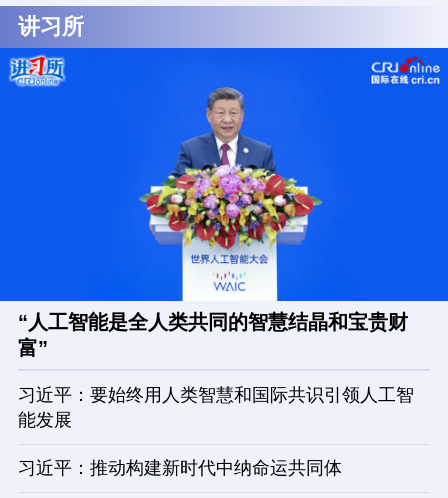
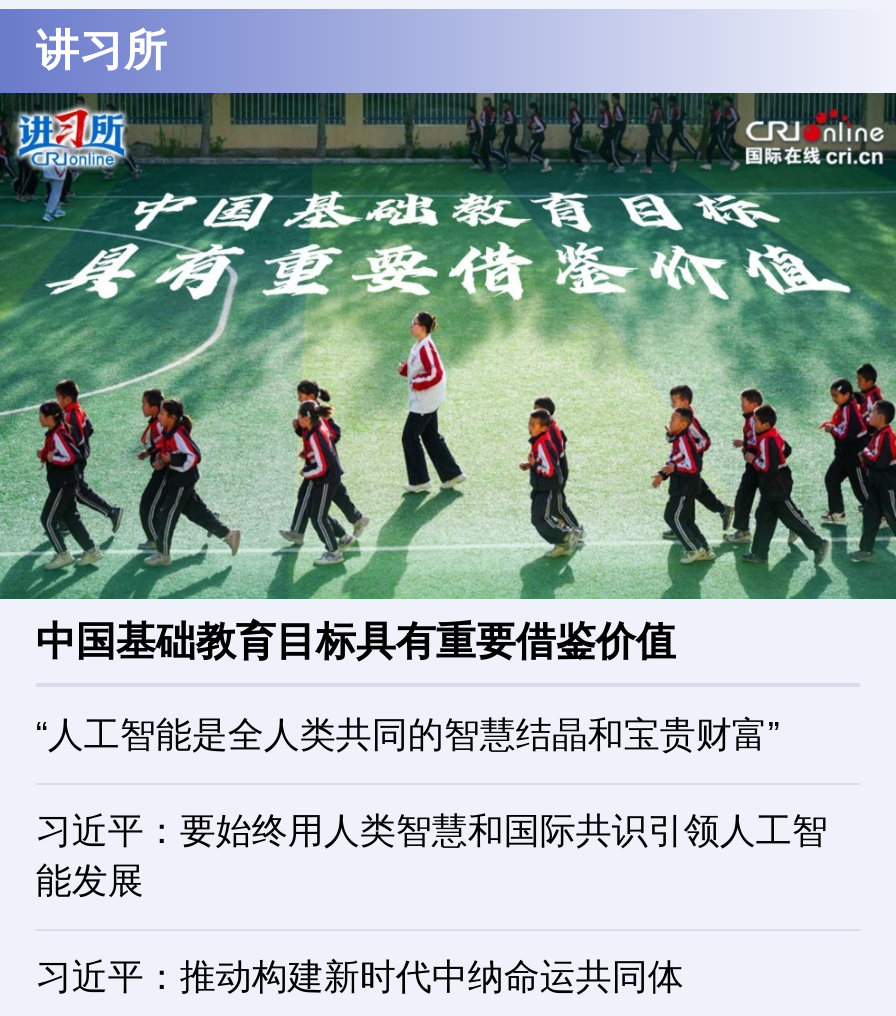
- [image]
- “人工智能是全人类共同的智慧结晶和宝贵财
- 富”
+ [image]
+ 中国基础教育目标具有重要借鉴价值
+ “人工智能是全人类共同的智慧结晶和宝贵财富”
